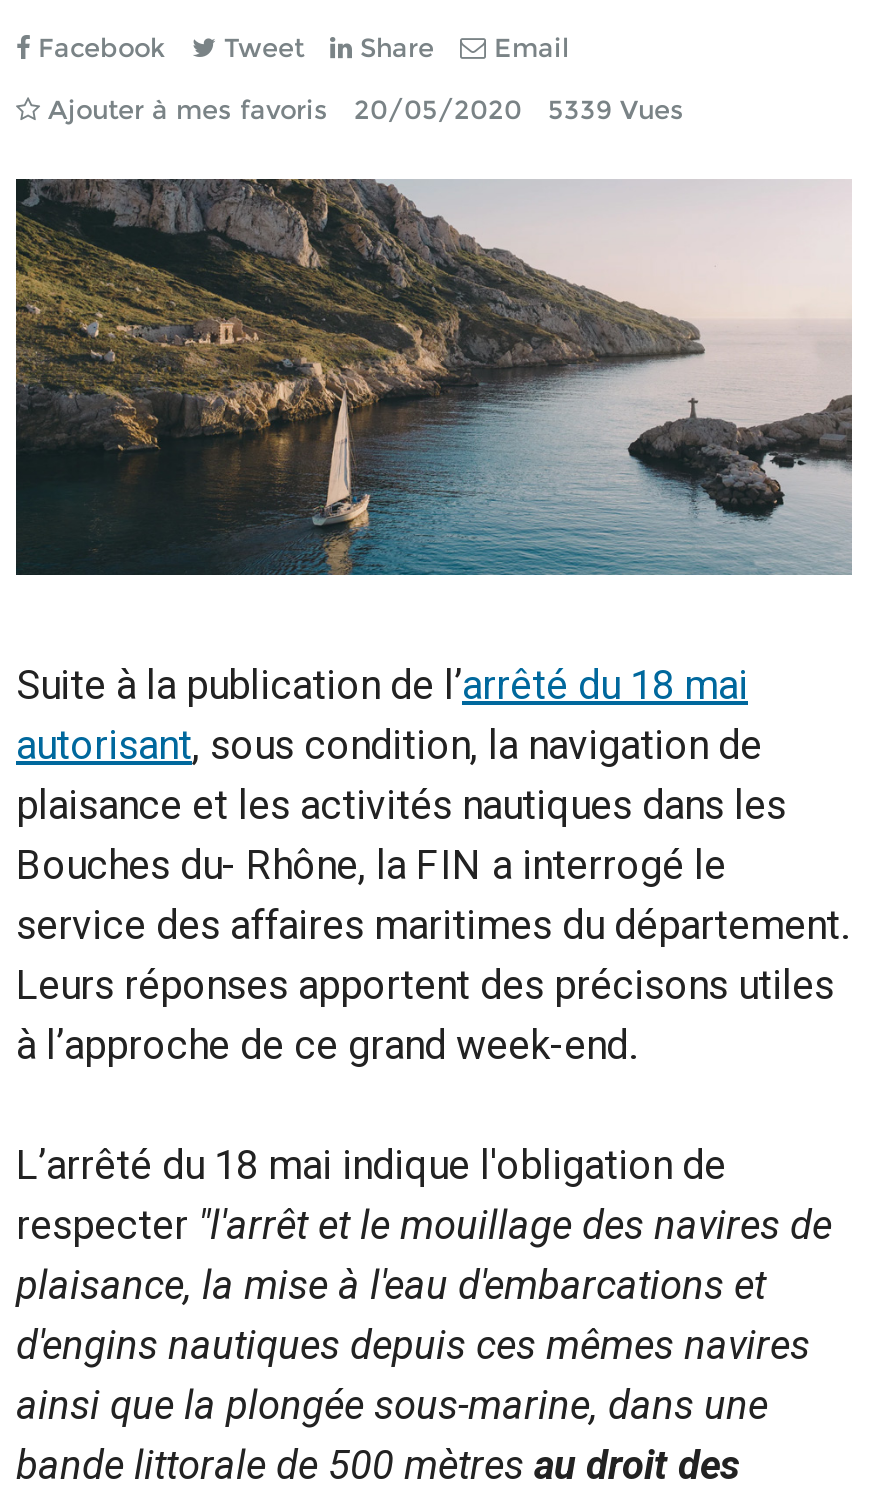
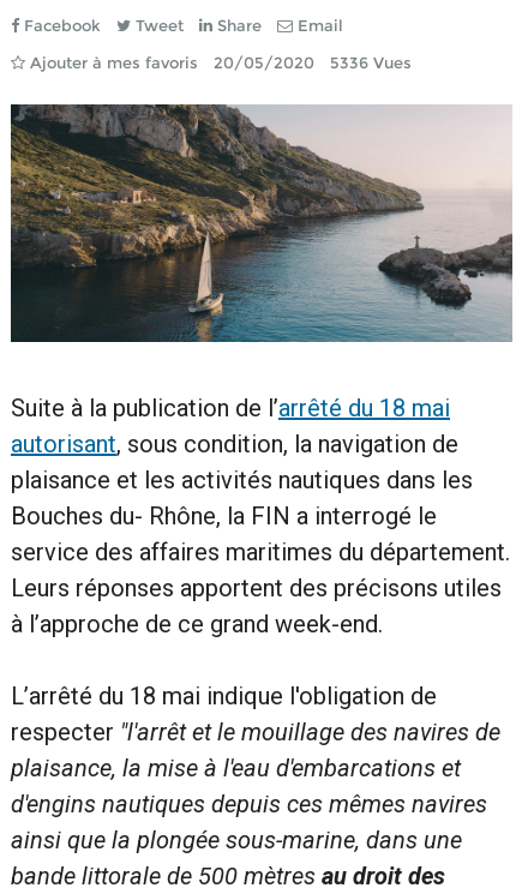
- Ajouter à mes favoris 20/05/2020 5339 Vues
+ Ajouter à mes favoris 20/05/2020 5336 Vues
